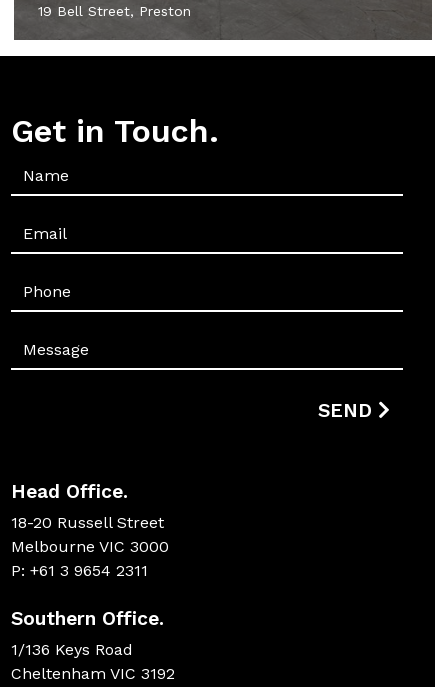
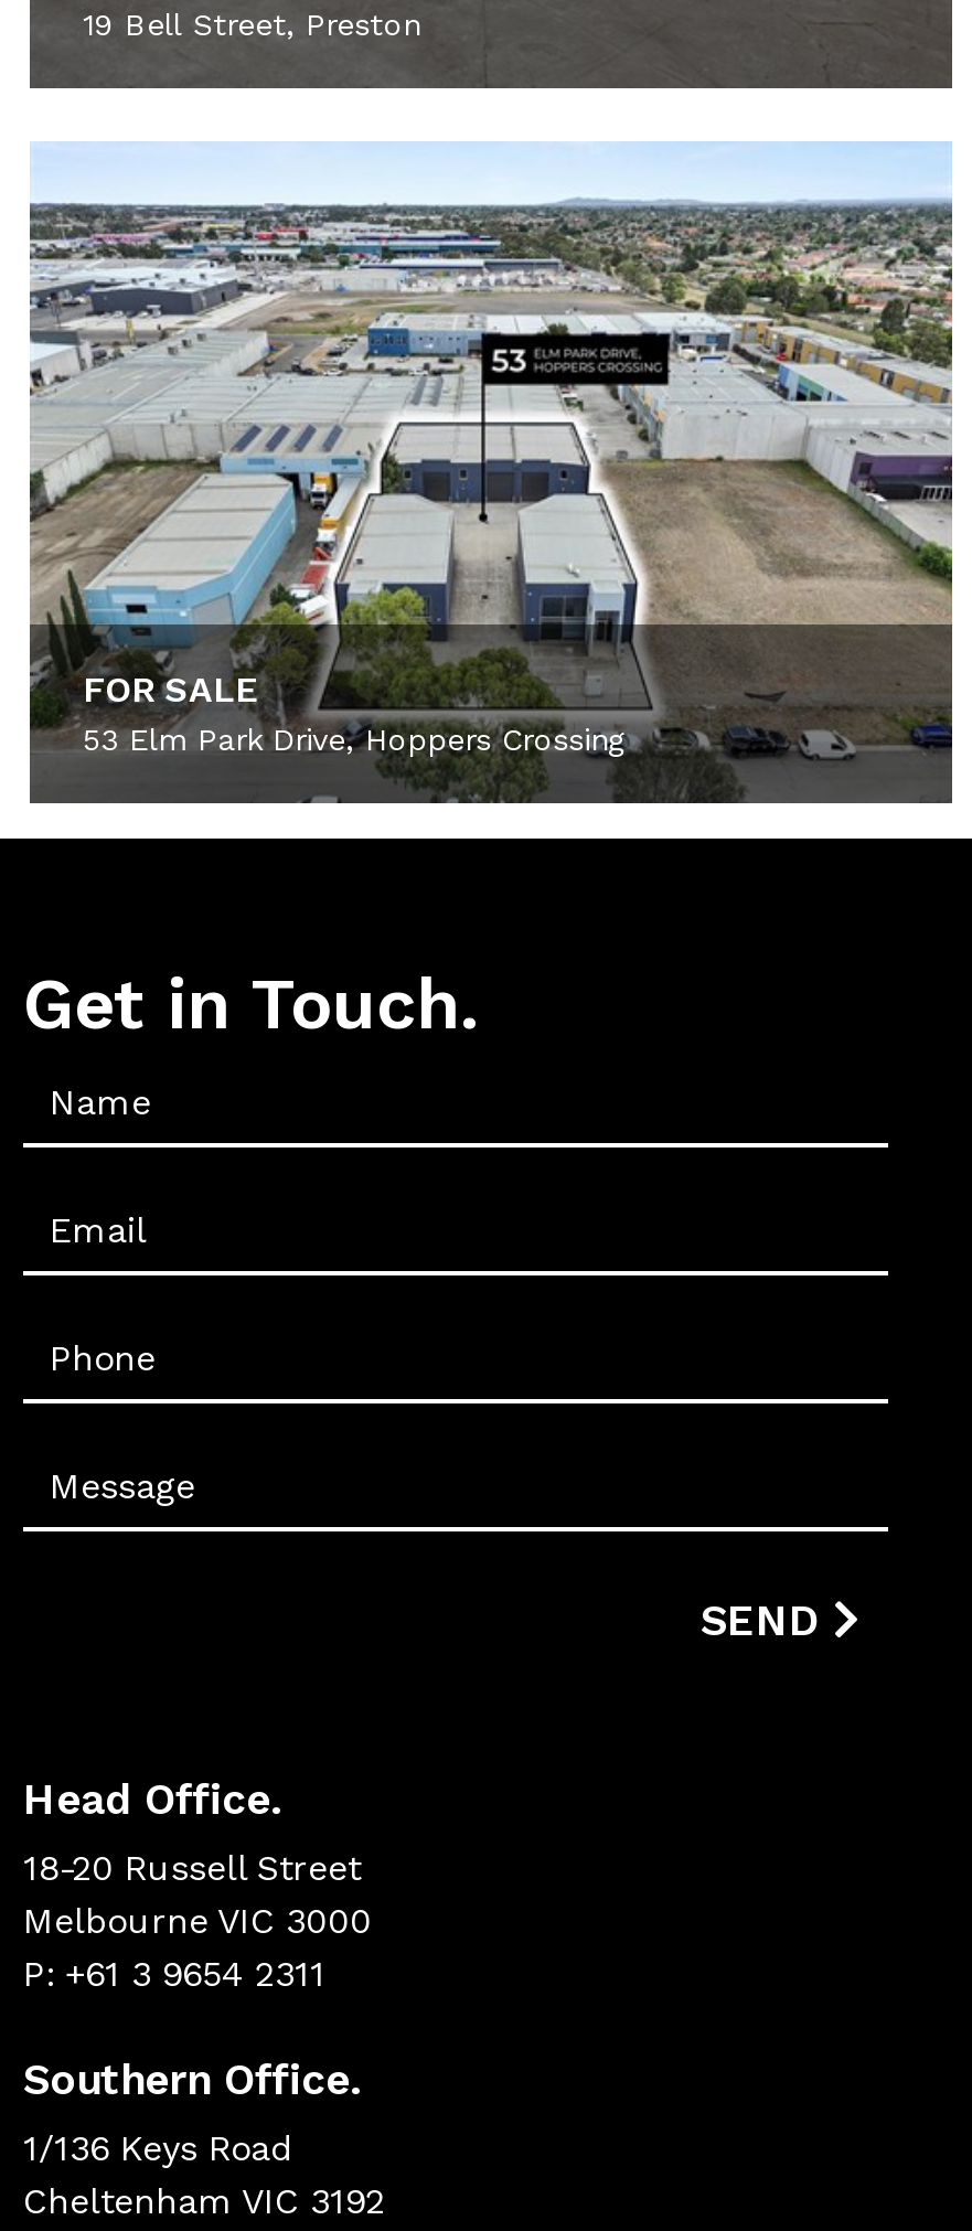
+ [image]
+ FOR SALE
+ 53 Elm Park Drive, Hoppers Crossing
